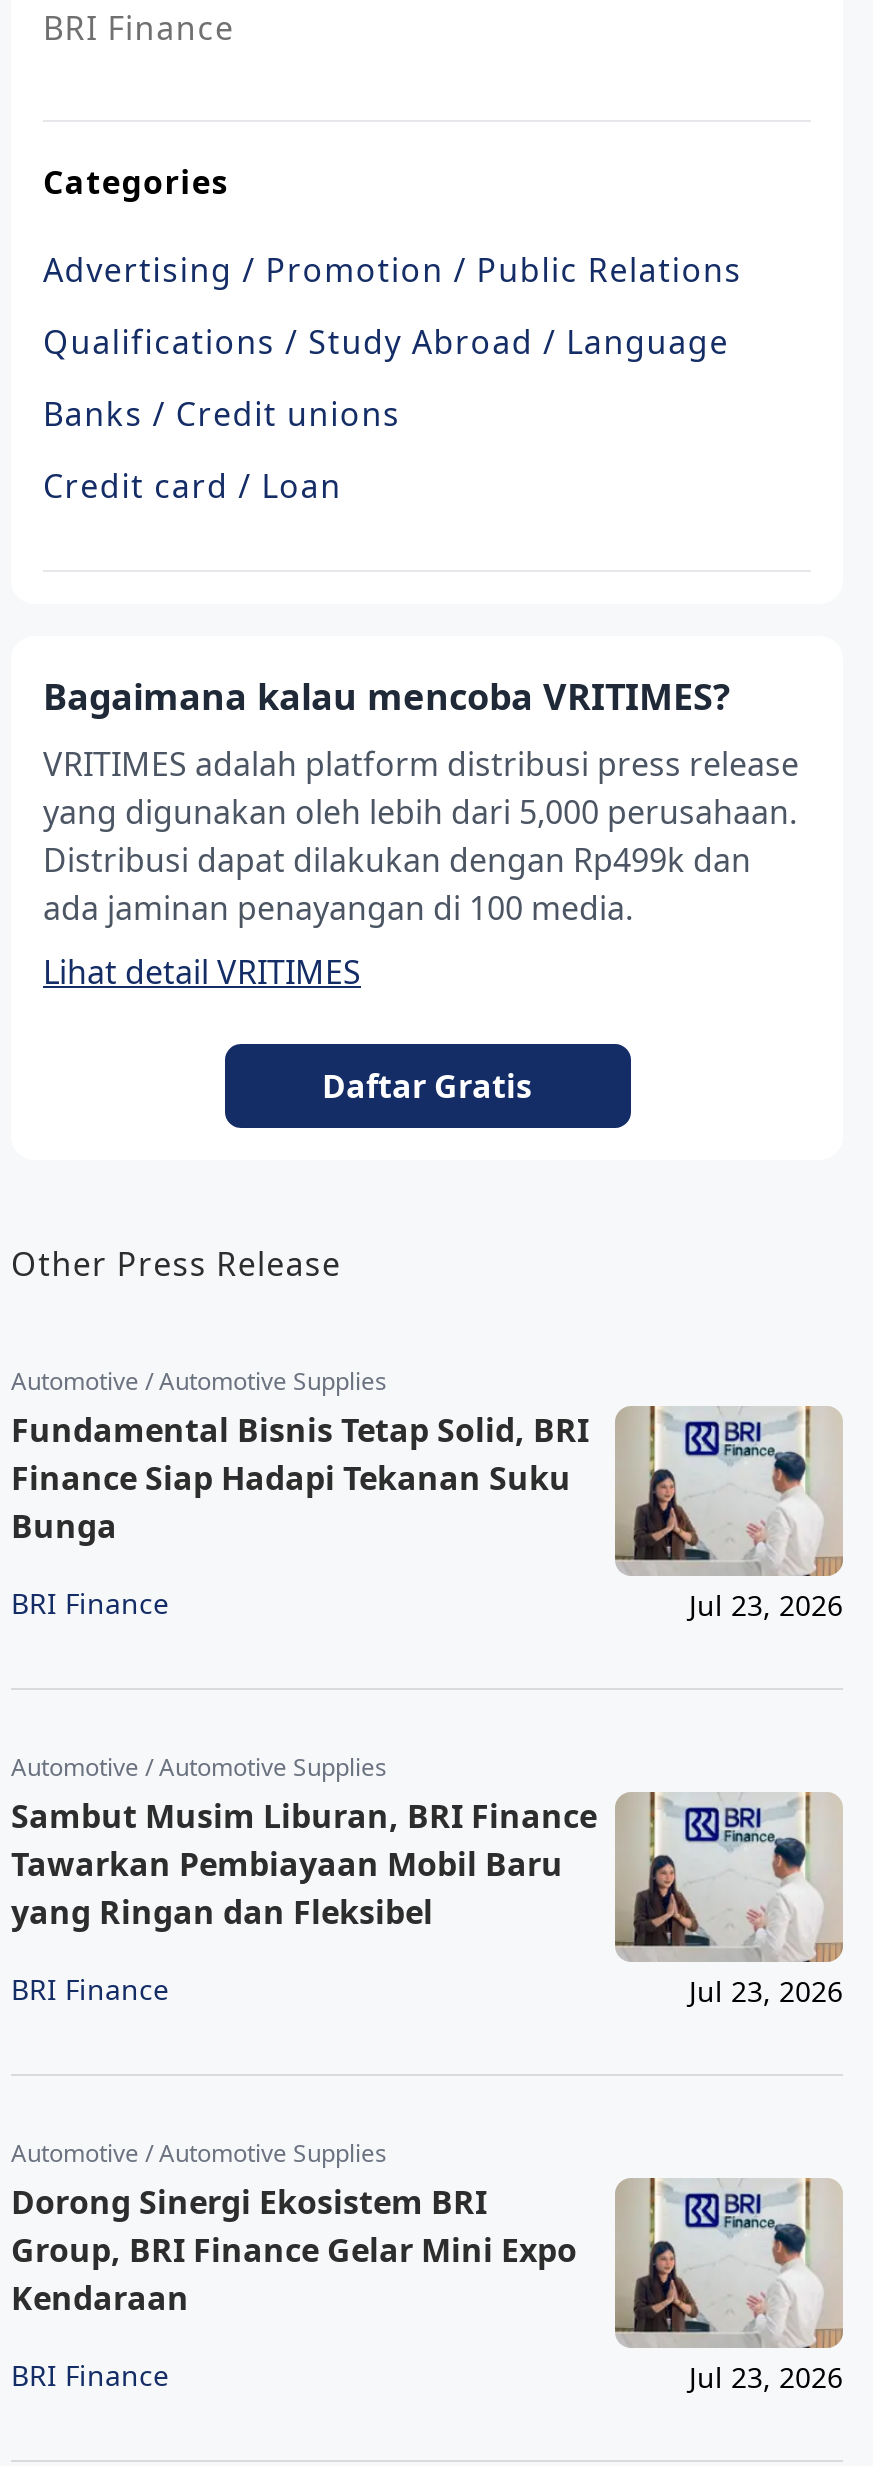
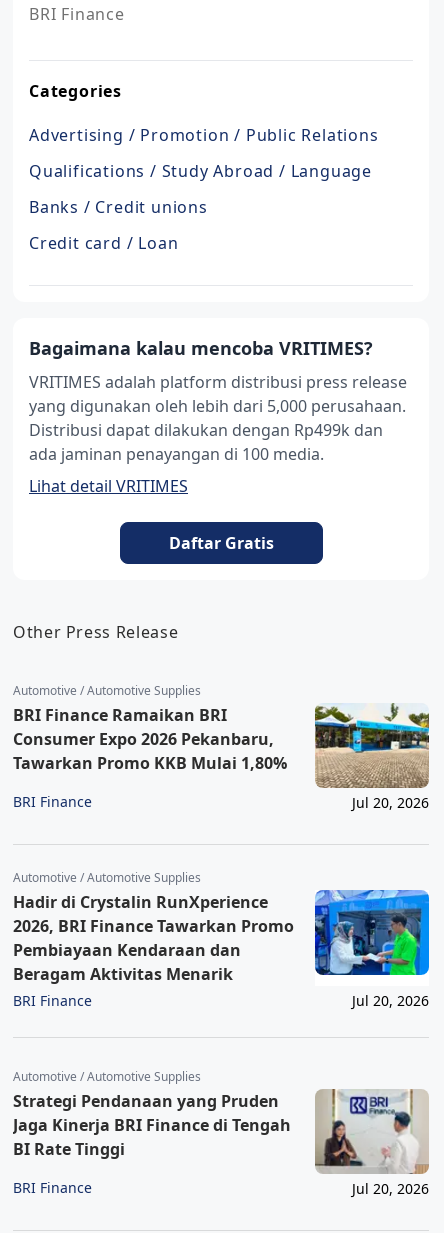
- Fundamental Bisnis Tetap Solid, BRI
- Finance Siap Hadapi Tekanan Suku
- Bunga
+ BRI Finance Ramaikan BRI
+ Consumer Expo 2026 Pekanbaru,
+ Tawarkan Promo KKB Mulai 1,80%

- [image]
- Jul 23, 2026
+ [image]
+ Jul 20, 2026

- Sambut Musim Liburan, BRI Finance
- Tawarkan Pembiayaan Mobil Baru
- yang Ringan dan Fleksibel
+ Hadir di Crystalin RunXperience
+ 2026, BRI Finance Tawarkan Promo
+ Pembiayaan Kendaraan dan
+ Beragam Aktivitas Menarik

- [image]
- Jul 23, 2026
+ [image]
+ Jul 20, 2026

- Dorong Sinergi Ekosistem BRI
- Group, BRI Finance Gelar Mini Expo
- Kendaraan
+ Strategi Pendanaan yang Pruden
+ Jaga Kinerja BRI Finance di Tengah
+ BI Rate Tinggi

- Jul 23, 2026
+ Jul 20, 2026
